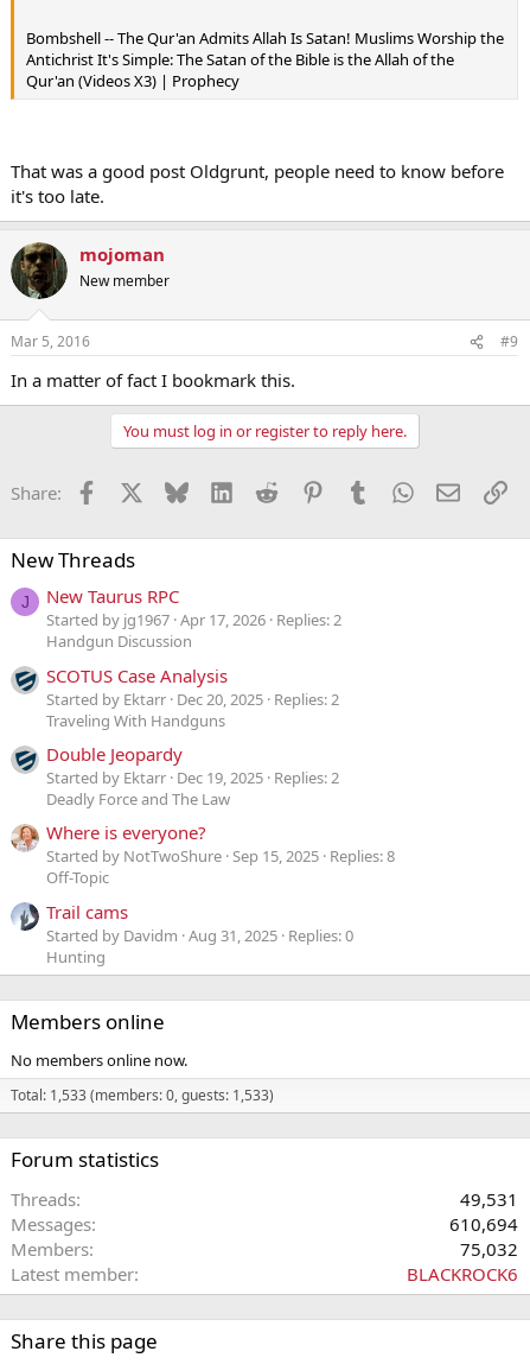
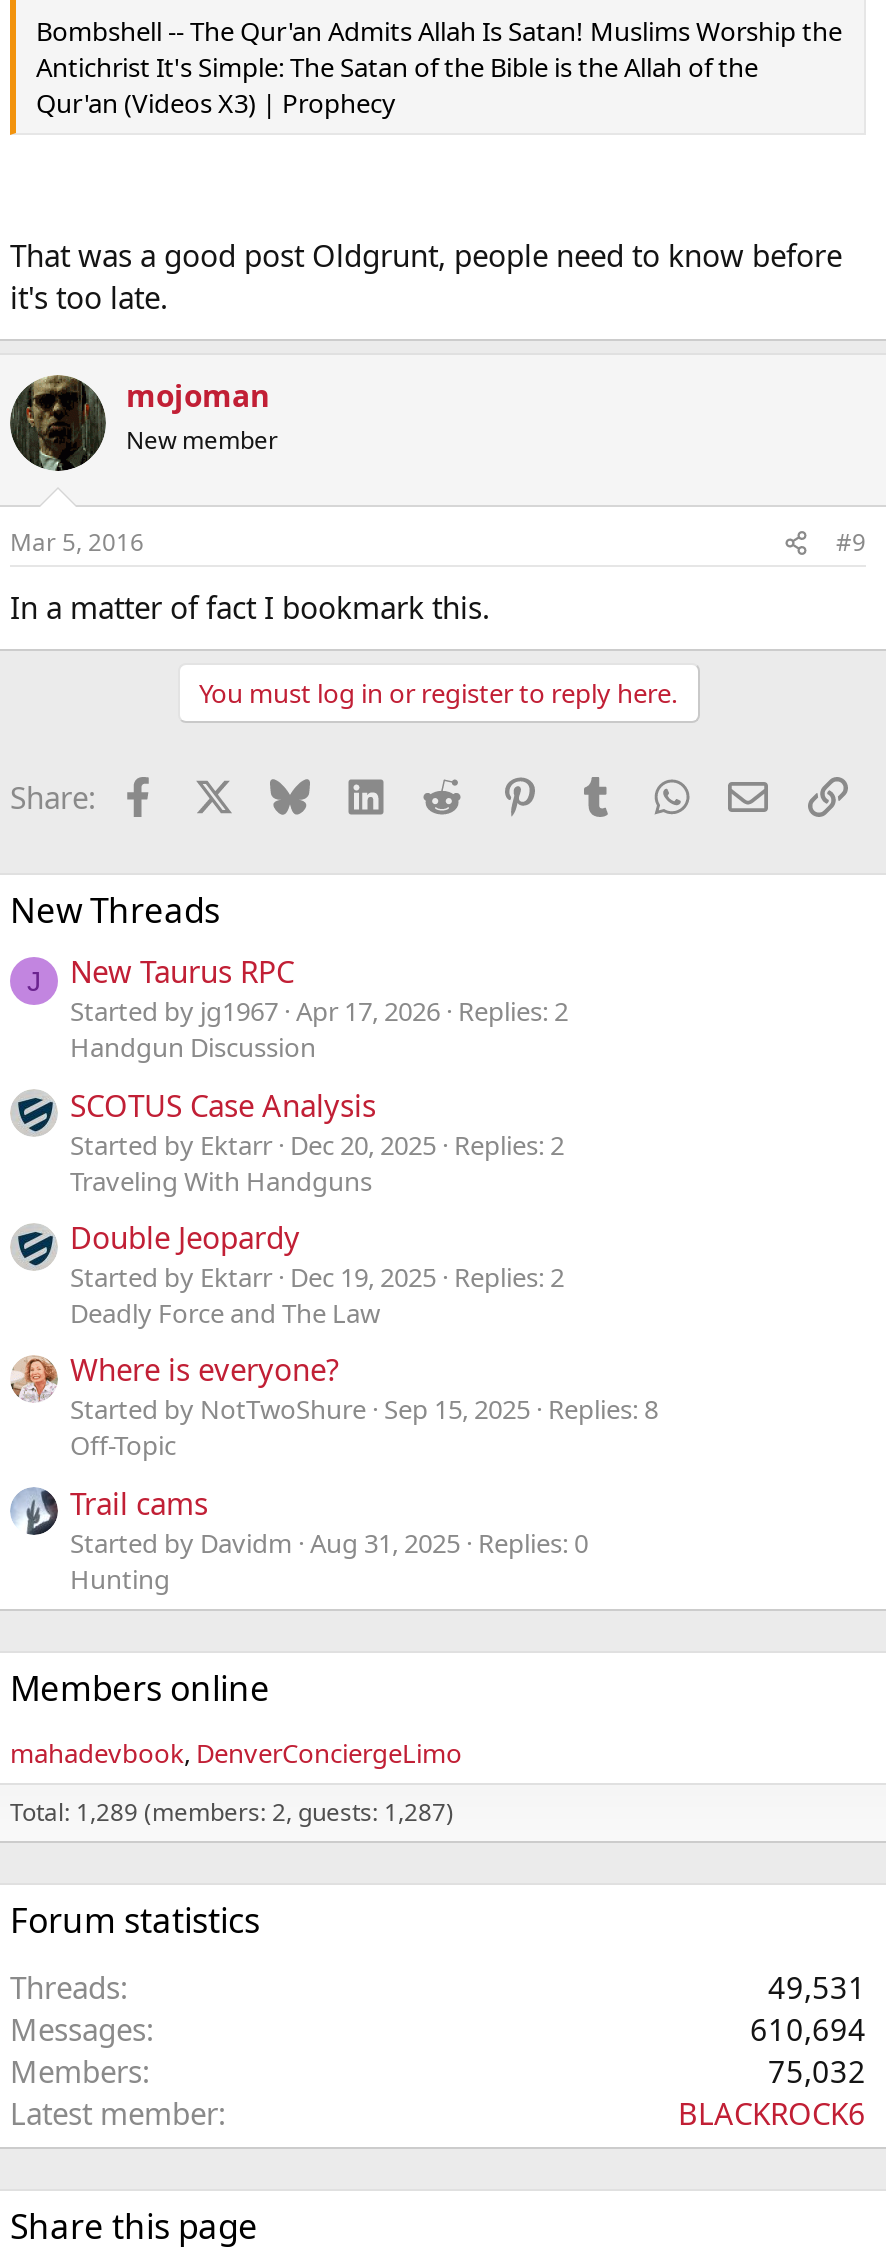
- No members online now.
+ mahadevbook DenverConciergeLimo

- Total: 1,533 (members: 0, guests: 1,533)
+ Total: 1,289 (members: 2, guests: 1,287)
